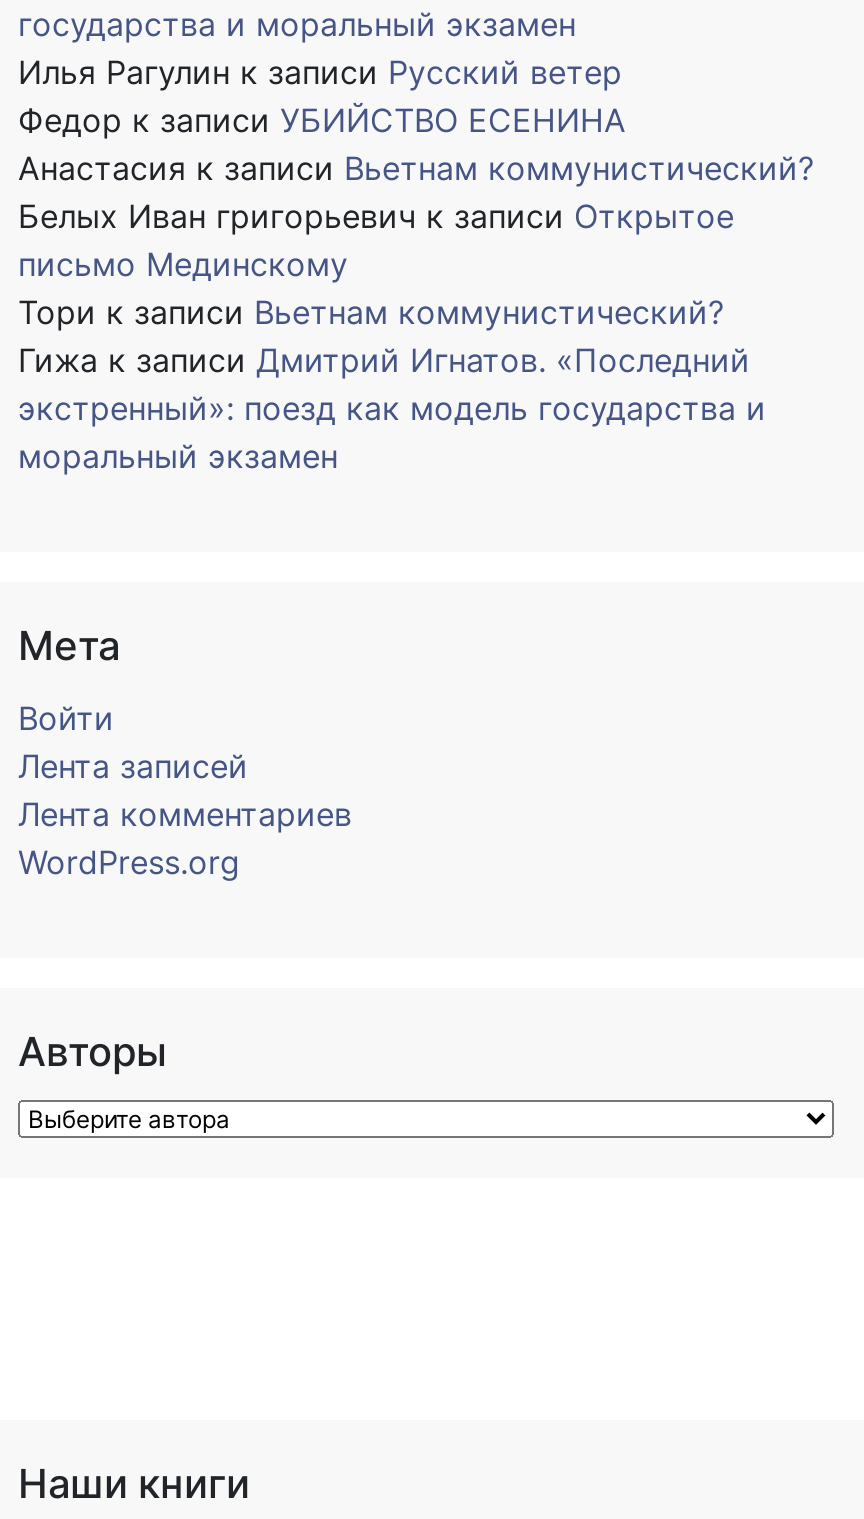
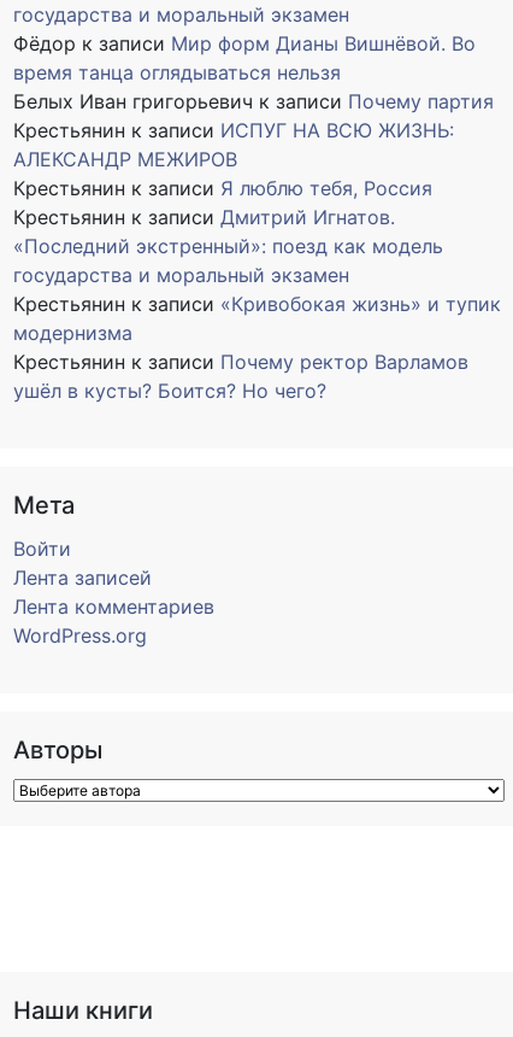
- Илья Рагулин к записи Русский ветер
- Федор к записи УБИЙСТВО ЕСЕНИНА
- Анастасия к записи Вьетнам коммунистический?
- Белых Иван григорьевич к записи Открытое
- письмо Мединскому
- Тори к записи Вьетнам коммунистический?
- Гижа к записи Дмитрий Игнатов. «Последний
- экстренный»: поезд как модель государства и
- моральный экзамен
+ Фёдор к записи Мир форм Дианы Вишнёвой. Во
+ время танца оглядываться нельзя
+ Белых Иван григорьевич к записи Почему партия
+ Крестьянин к записи ИСПУГ НА ВСЮ ЖИЗНЬ:
+ АЛЕКСАНДР МЕЖИРОВ
+ Крестьянин к записи Я люблю тебя, Россия
+ Крестьянин к записи Дмитрий Игнатов.
+ «Последний экстренный»: поезд как модель
+ государства и моральный экзамен
+ Крестьянин к записи «Кривобокая жизнь» и тупик
+ модернизма
+ Крестьянин к записи Почему ректор Варламов
+ ушёл в кусты? Боится? Но чего?
